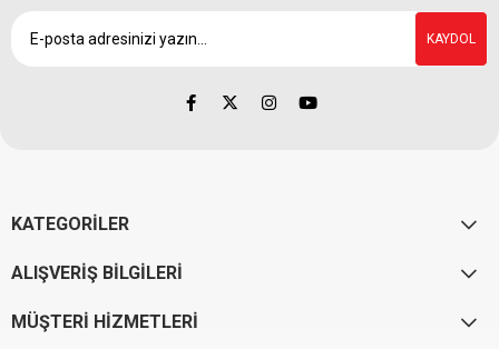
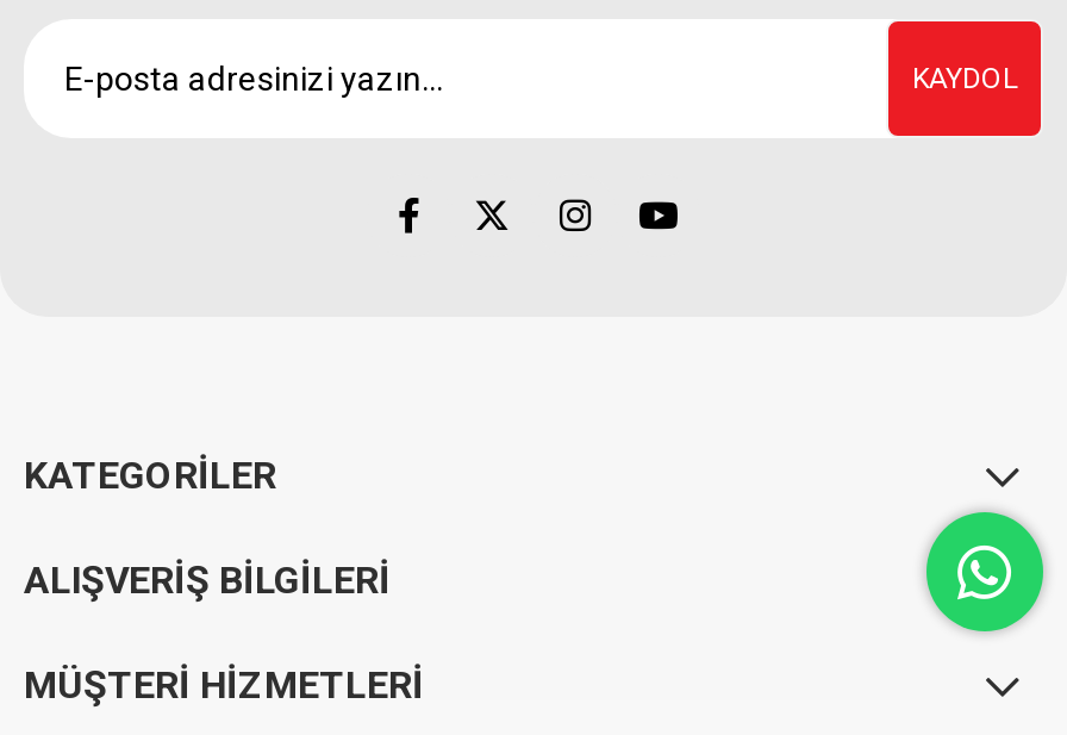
+ [image]
